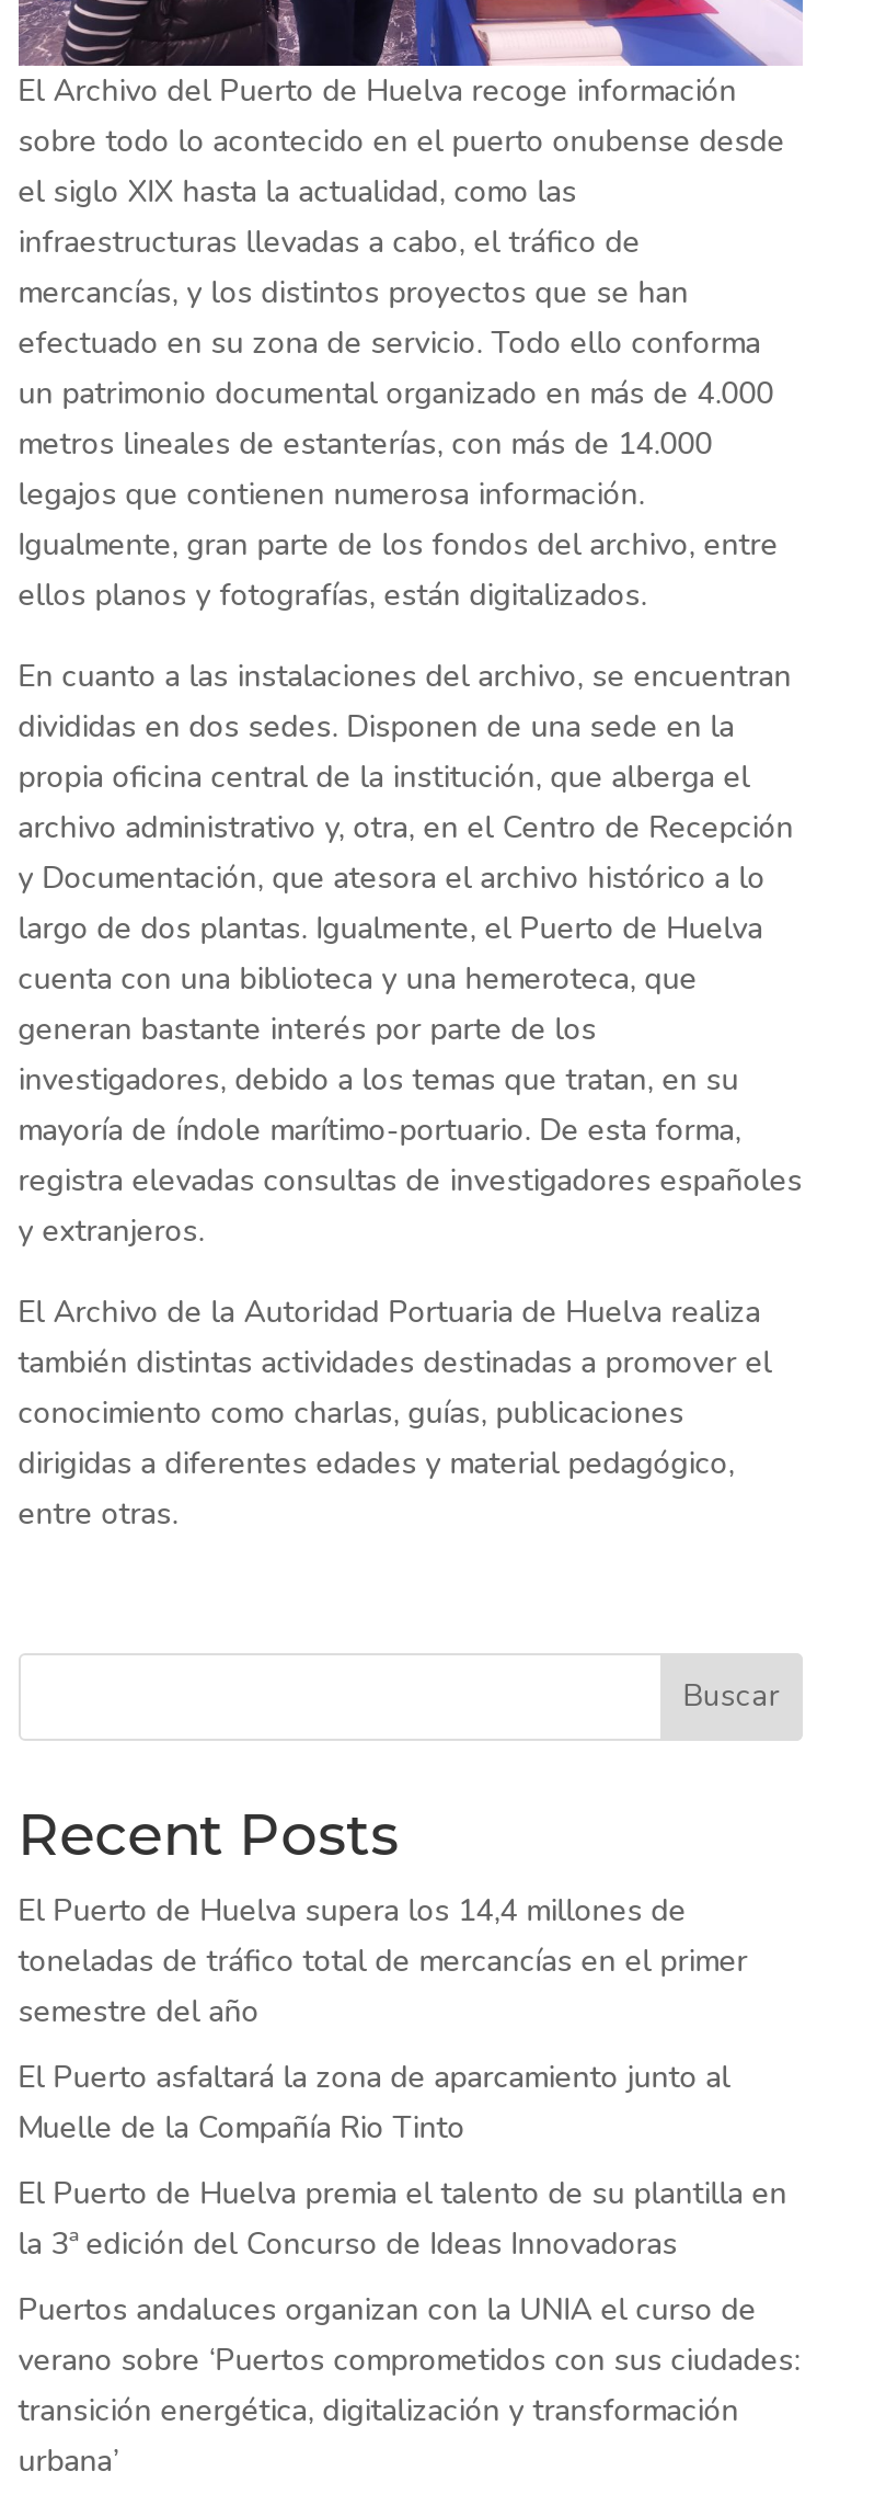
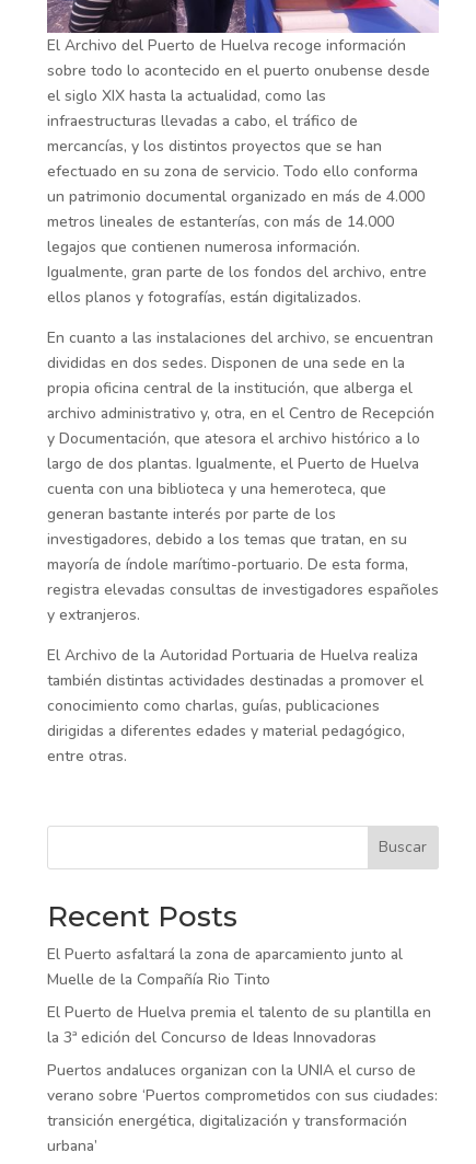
- El Puerto de Huelva supera los 14,4 millones de
- toneladas de tráfico total de mercancías en el primer
- semestre del año
